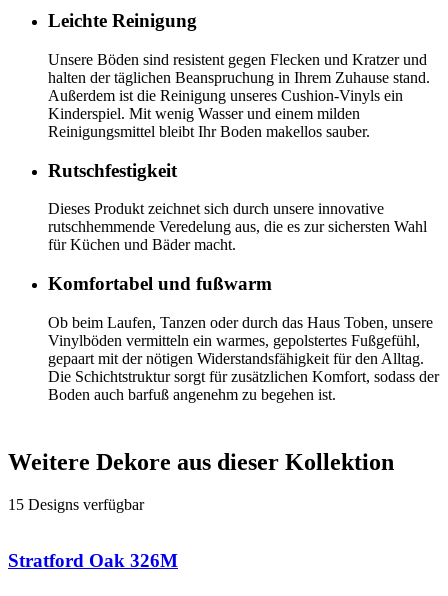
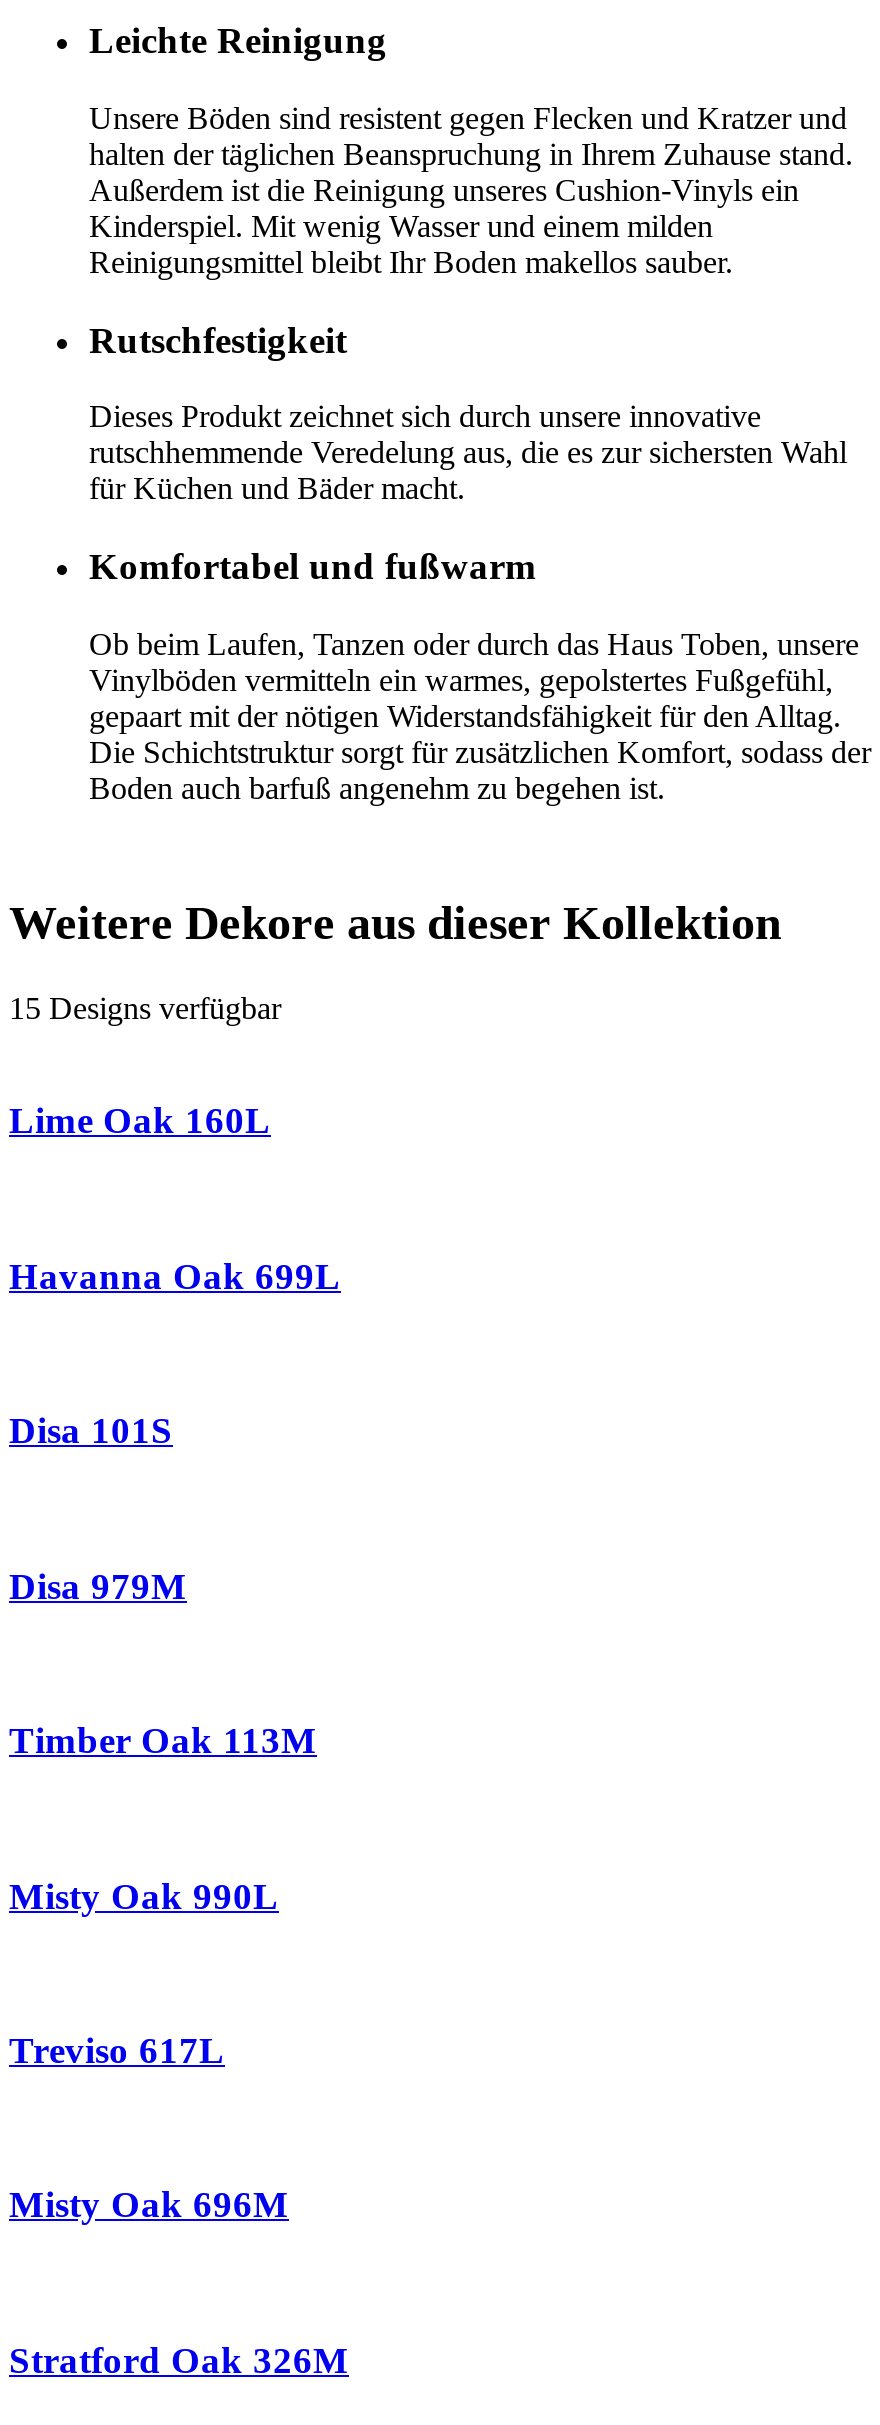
+ Lime Oak 160L

+ Havanna Oak 699L

+ Disa 101S

+ Disa 979M

+ Timber Oak 113M

+ Misty Oak 990L

+ Treviso 617L

+ Misty Oak 696M
